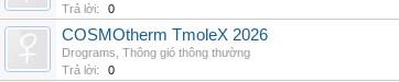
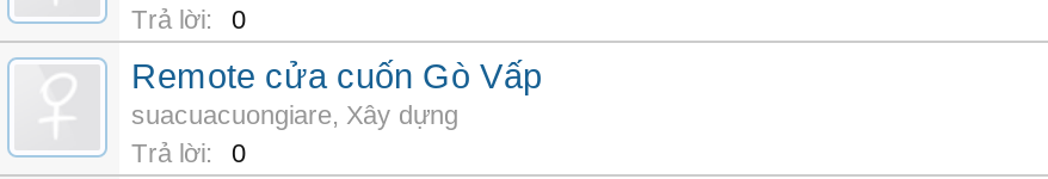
- COSMOtherm TmoleX 2026
- Drograms, Thông gió thông thường
+ Remote cửa cuốn Gò Vấp
+ suacuacuongiare, Xây dựng
